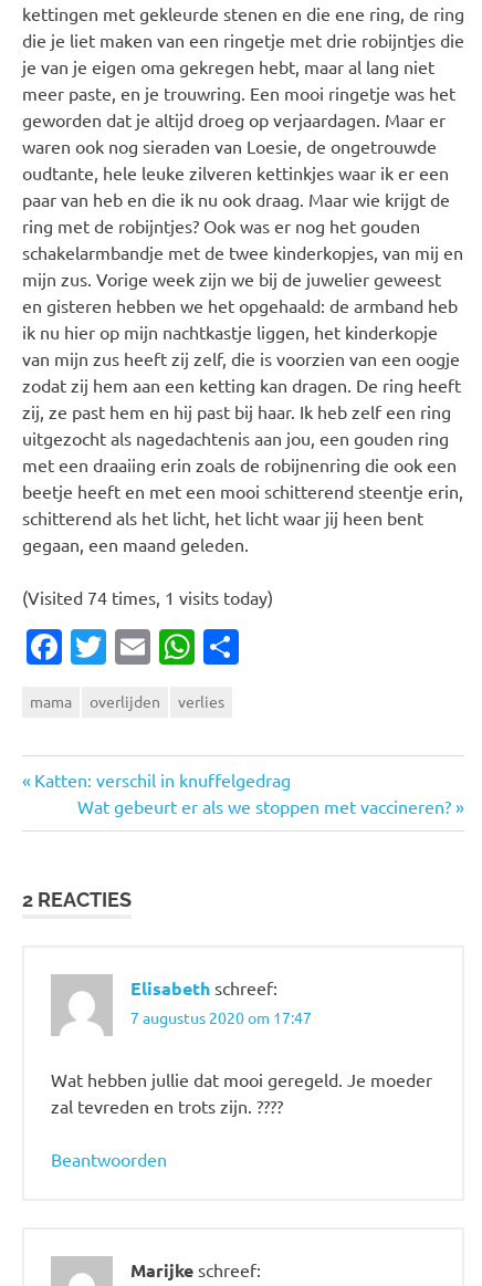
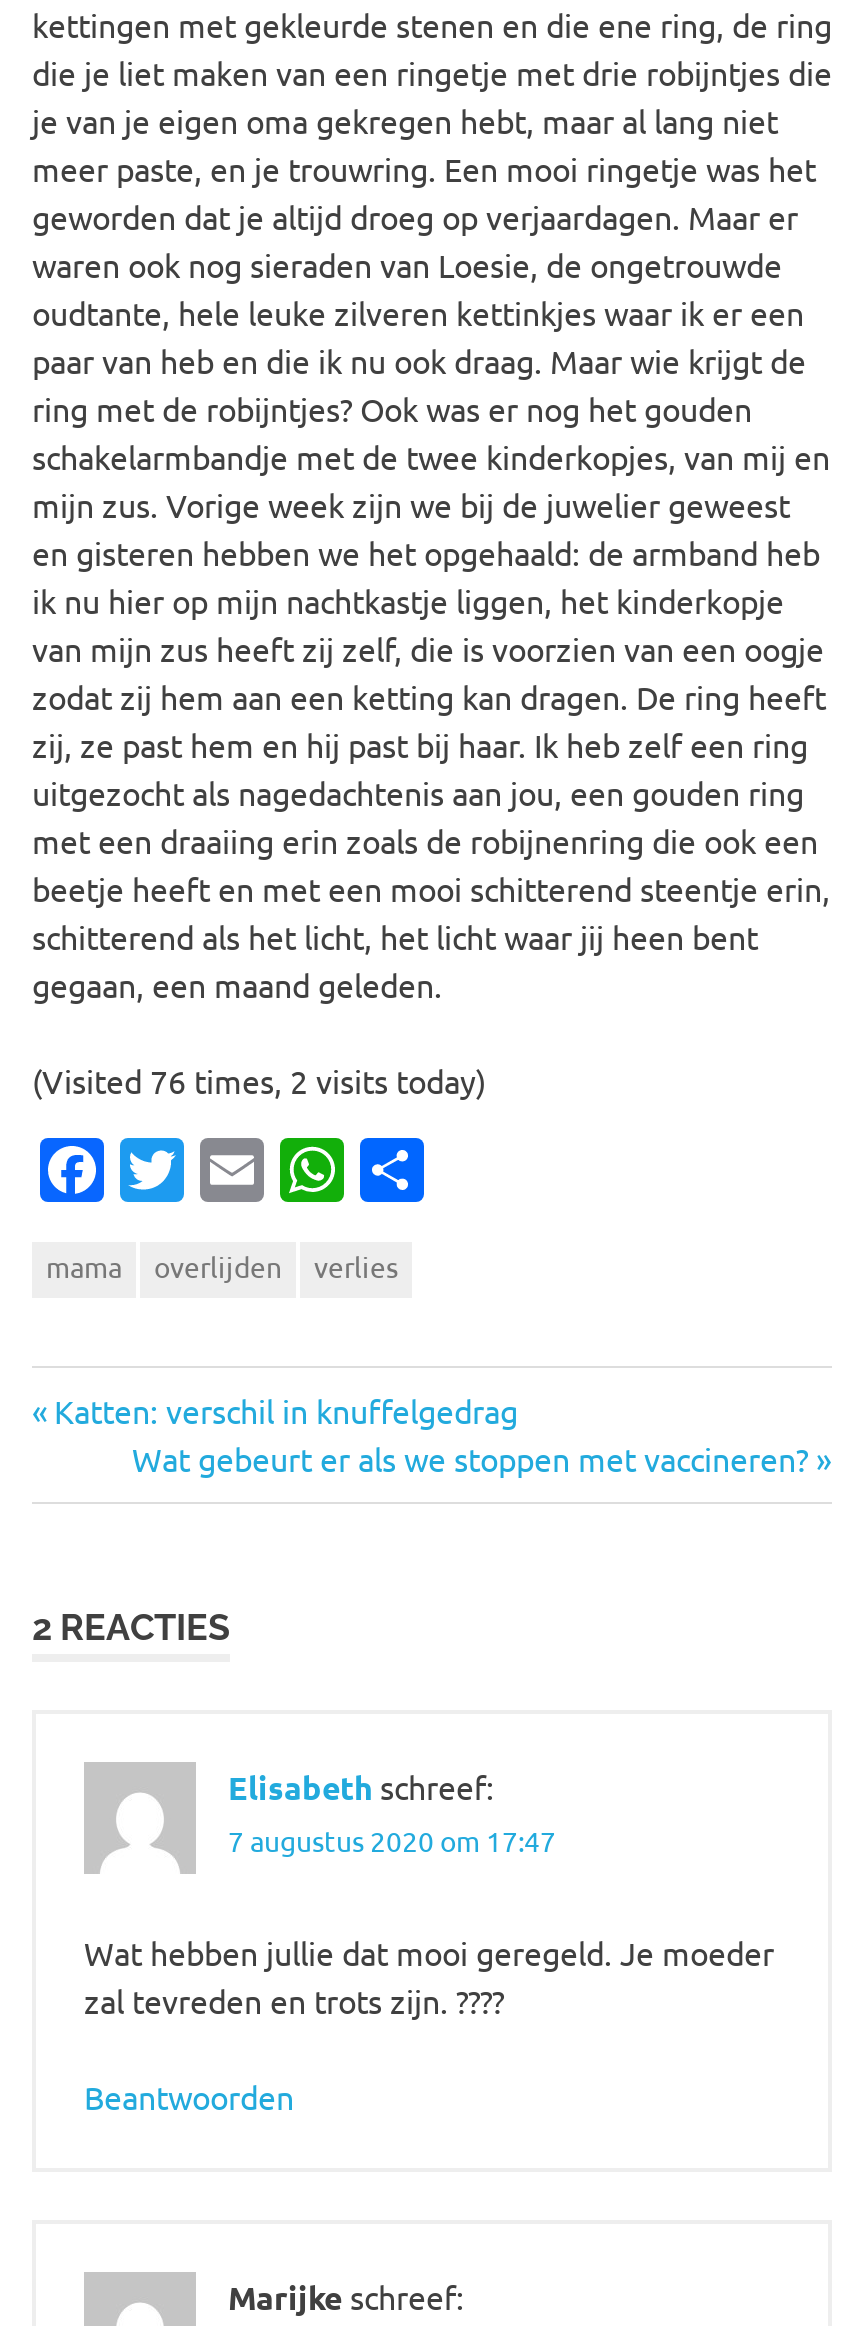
- (Visited 74 times, 1 visits today)
+ (Visited 76 times, 2 visits today)
